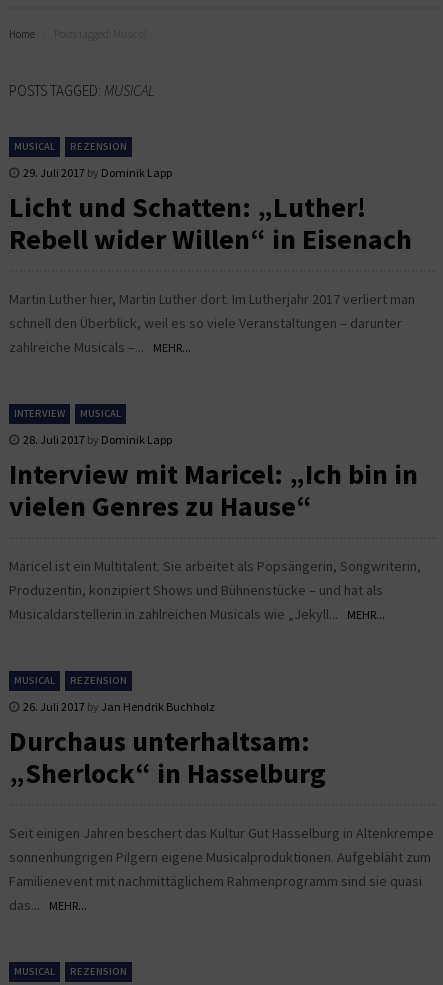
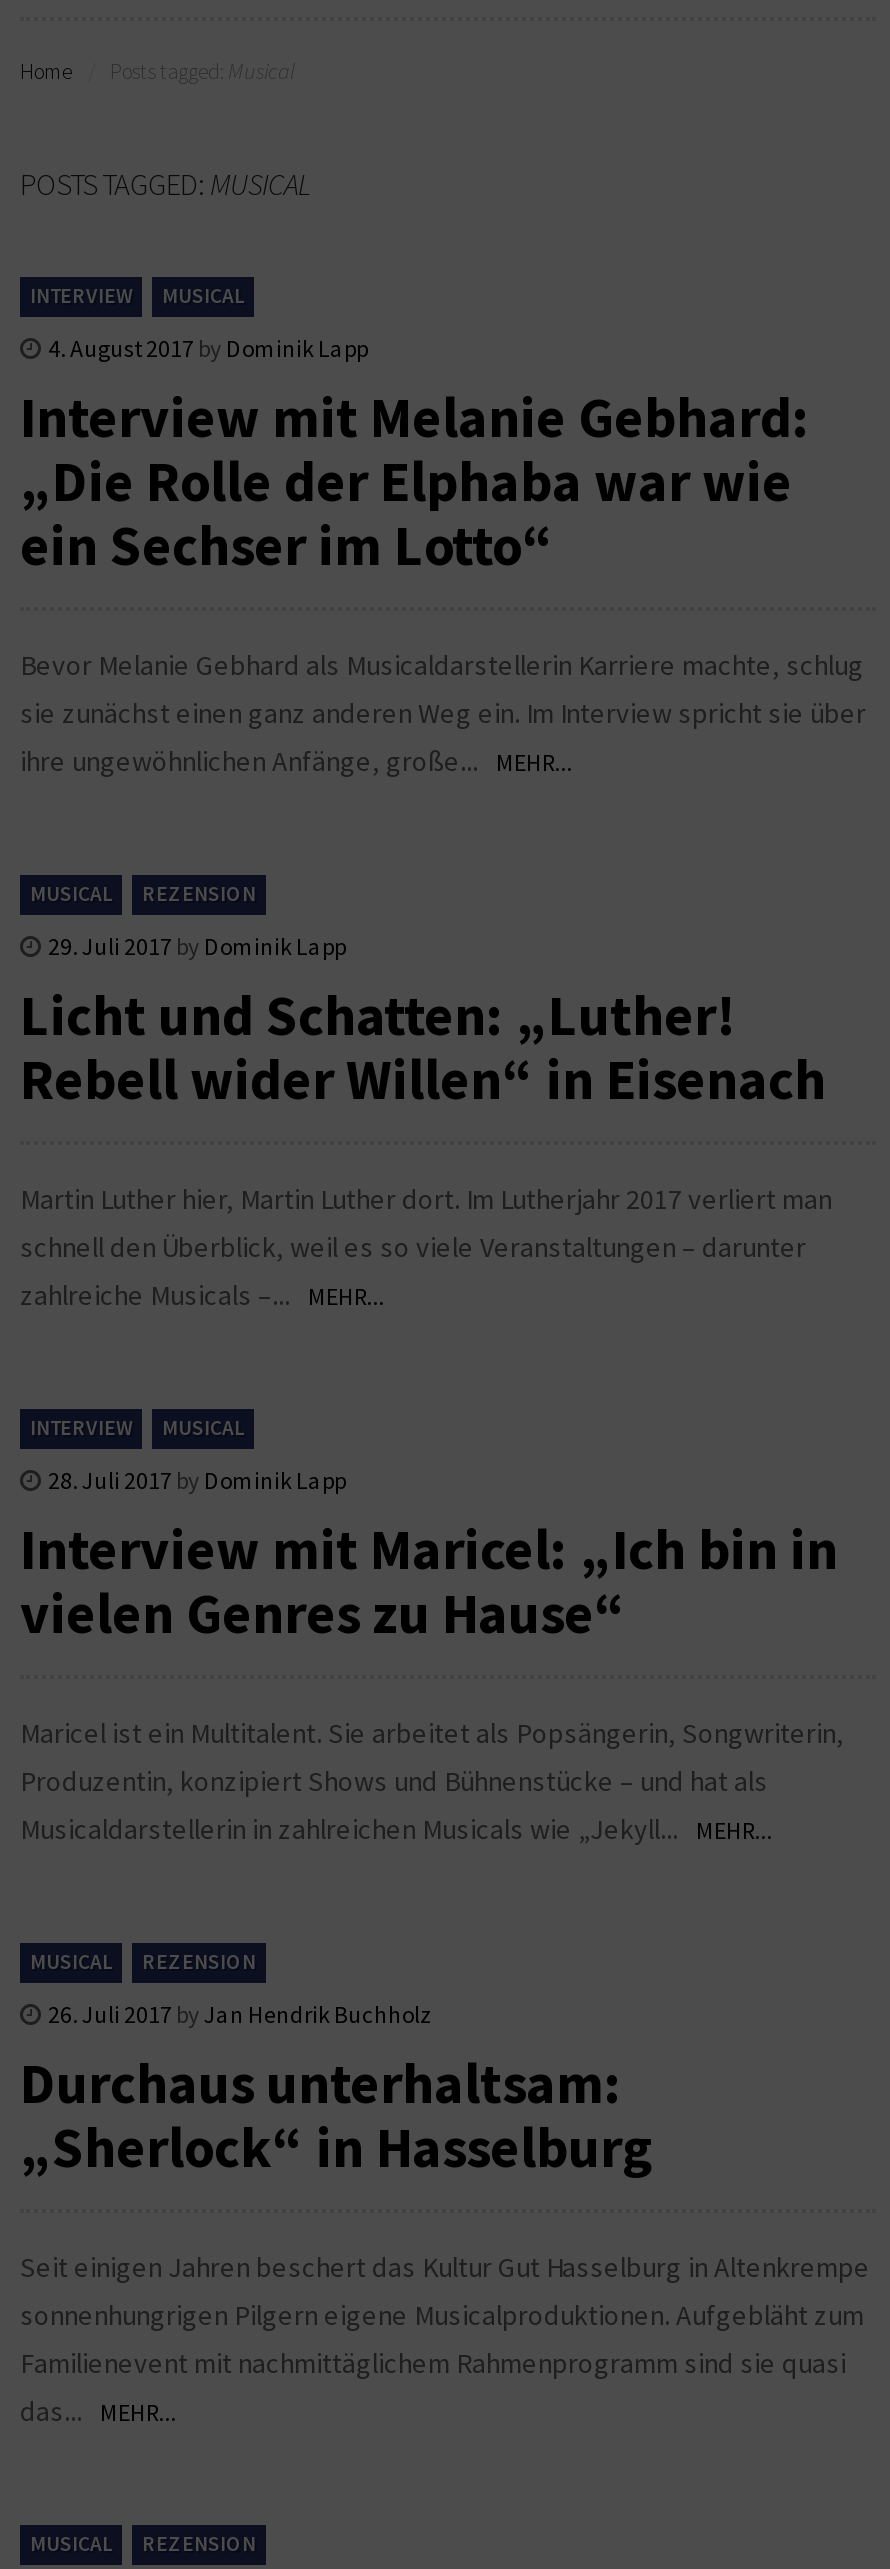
+ INTERVIEW
+ MUSICAL
+ 4. August 2017 by Dominik Lapp
+ Interview mit Melanie Gebhard:
+ „Die Rolle der Elphaba war wie
+ ein Sechser im Lotto“
+ Bevor Melanie Gebhard als Musicaldarstellerin Karriere machte, schlug
+ sie zunächst einen ganz anderen Weg ein. Im Interview spricht sie über
+ ihre ungewöhnlichen Anfänge, große... MEHR...
